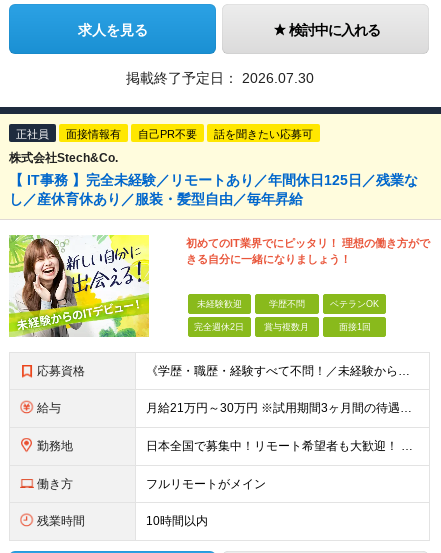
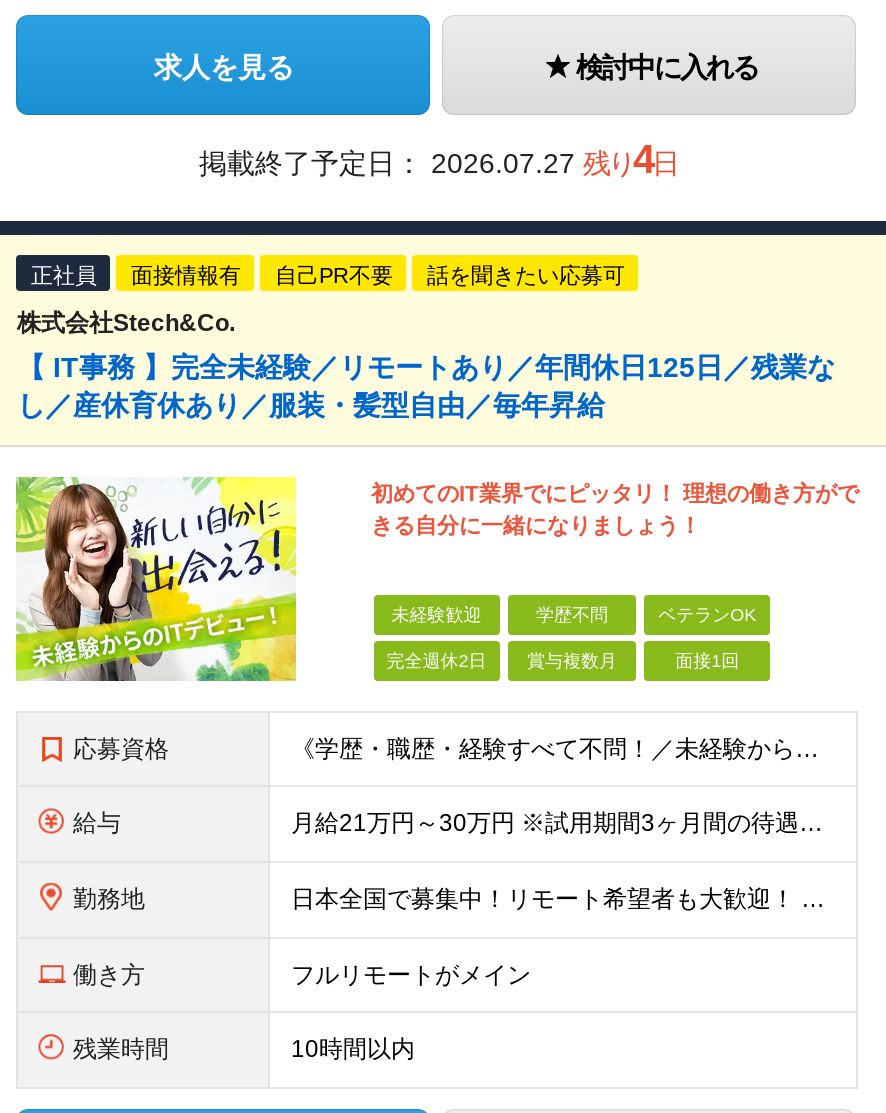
- 掲載終了予定日：2026.07.30
+ 掲載終了予定日：2026.07.27 残り4日
